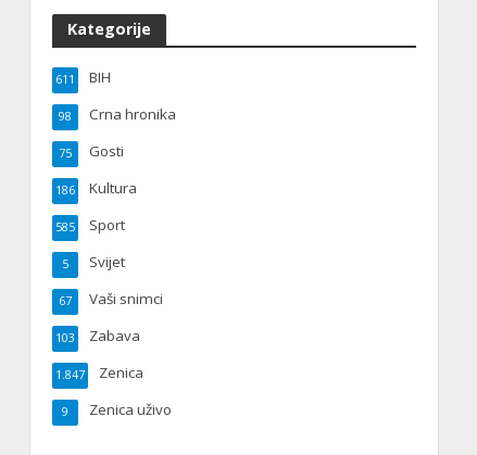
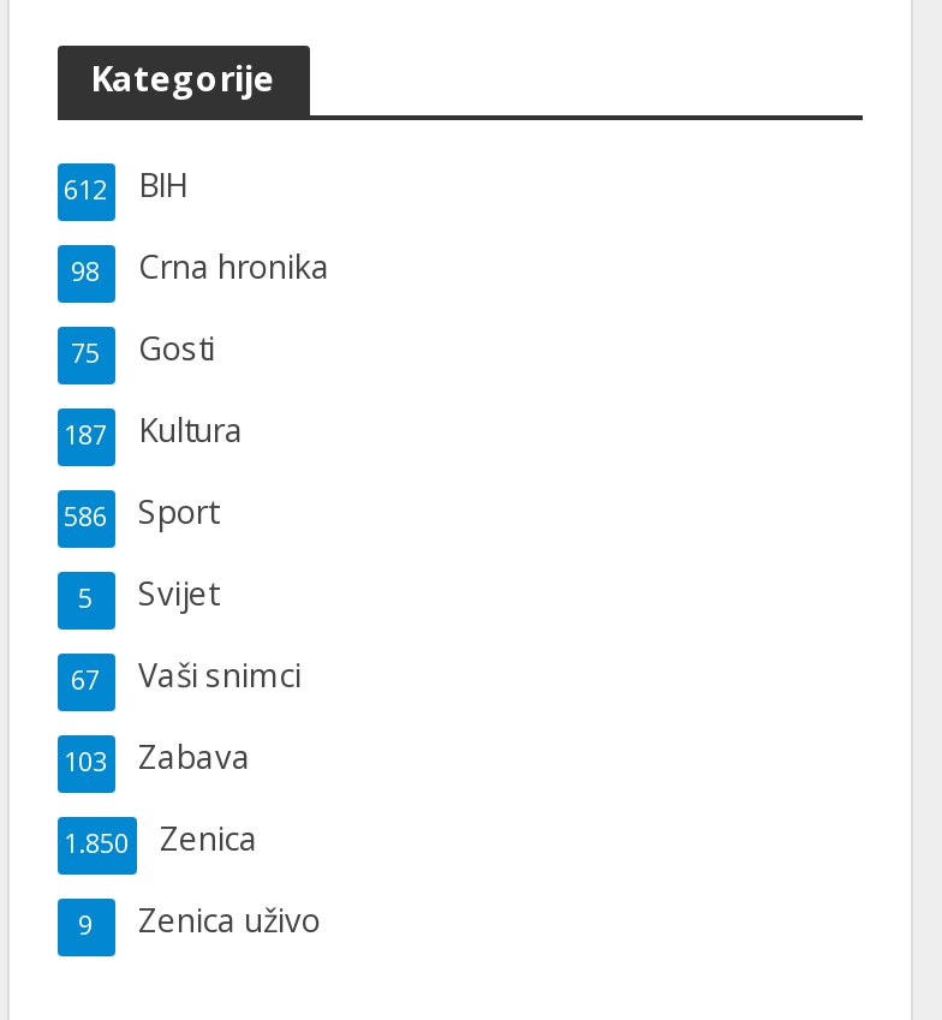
- 611 BIH
+ 612 BIH

- 186 Kultura
+ 187 Kultura

- 585 Sport
+ 586 Sport

- 1.847 Zenica
+ 1.850 Zenica
